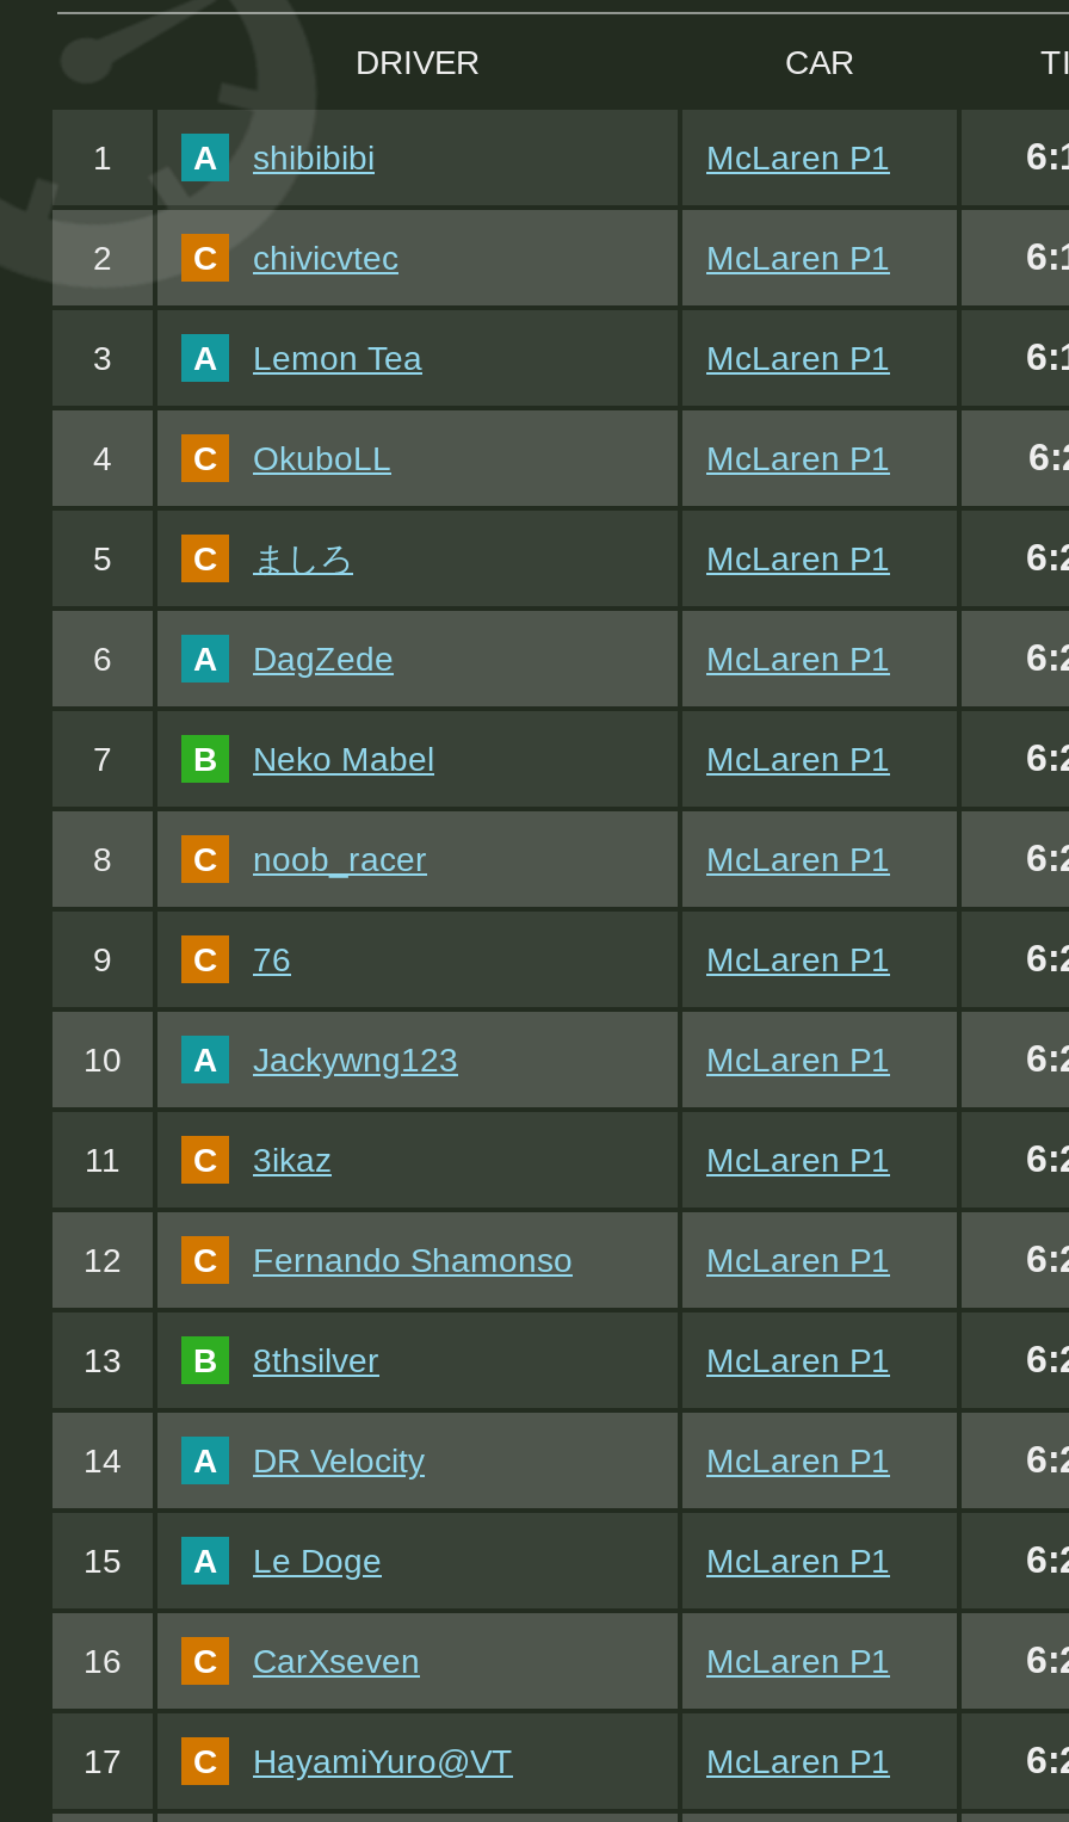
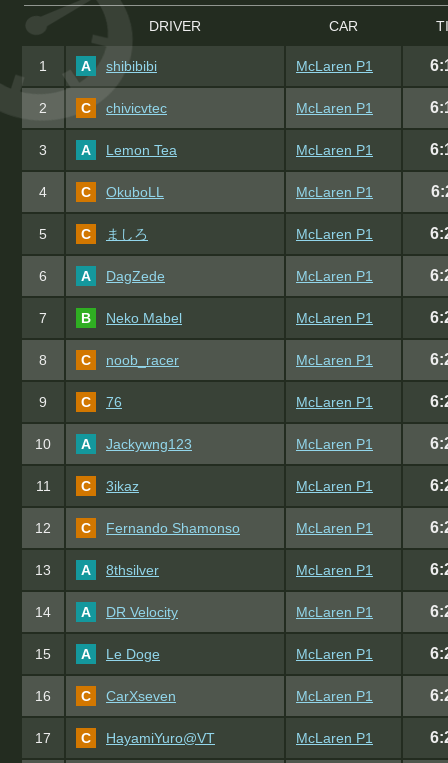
- B
+ A
